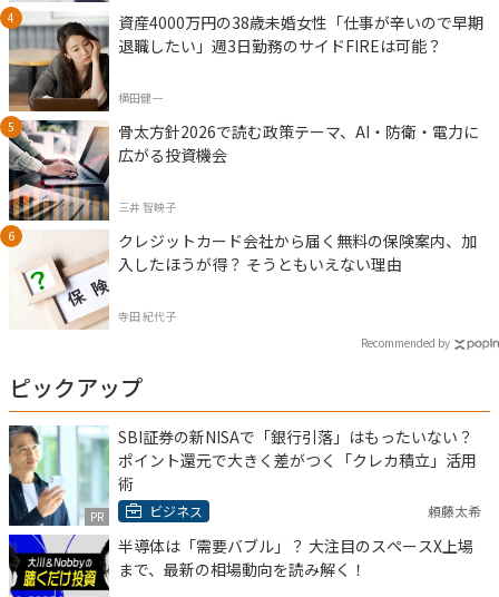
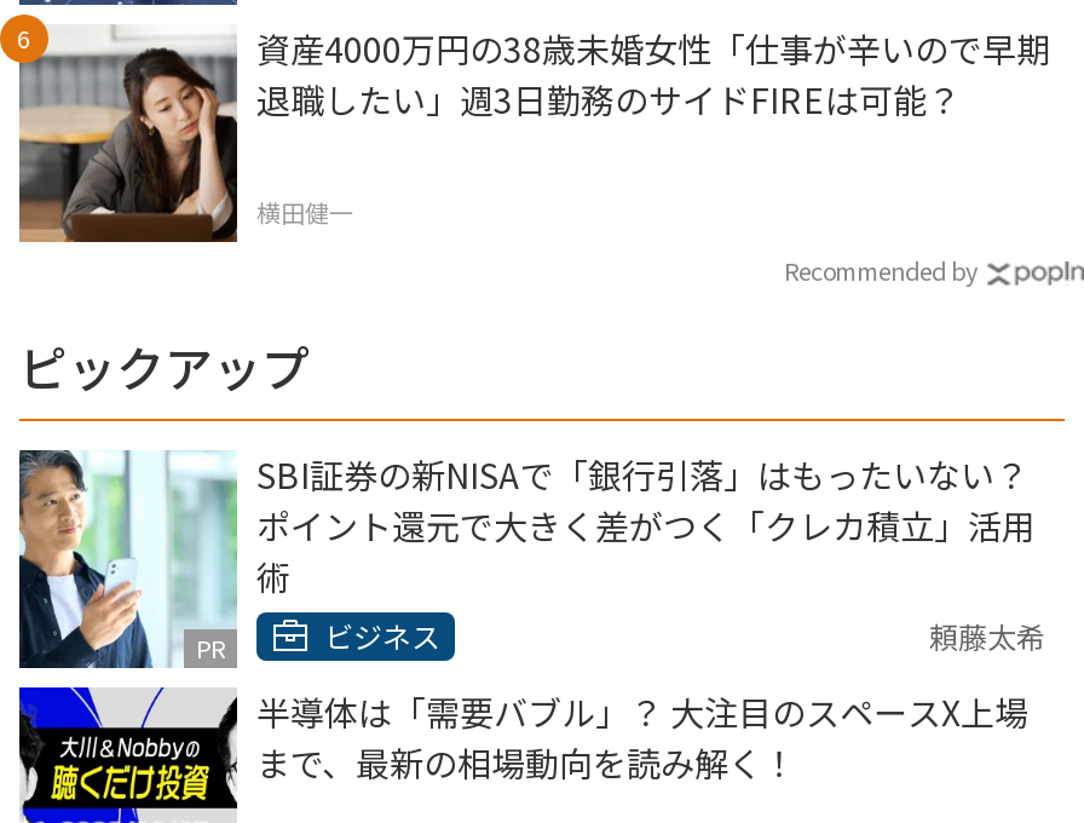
- [image]
- 骨太方針2026で読む政策テーマ、AI・防衛・電力に
- 広がる投資機会
- 三井 智映子
- クレジットカード会社から届く無料の保険案内、加
- 入したほうが得？ そうともいえない理由
- 寺田 紀代子

- [image]
